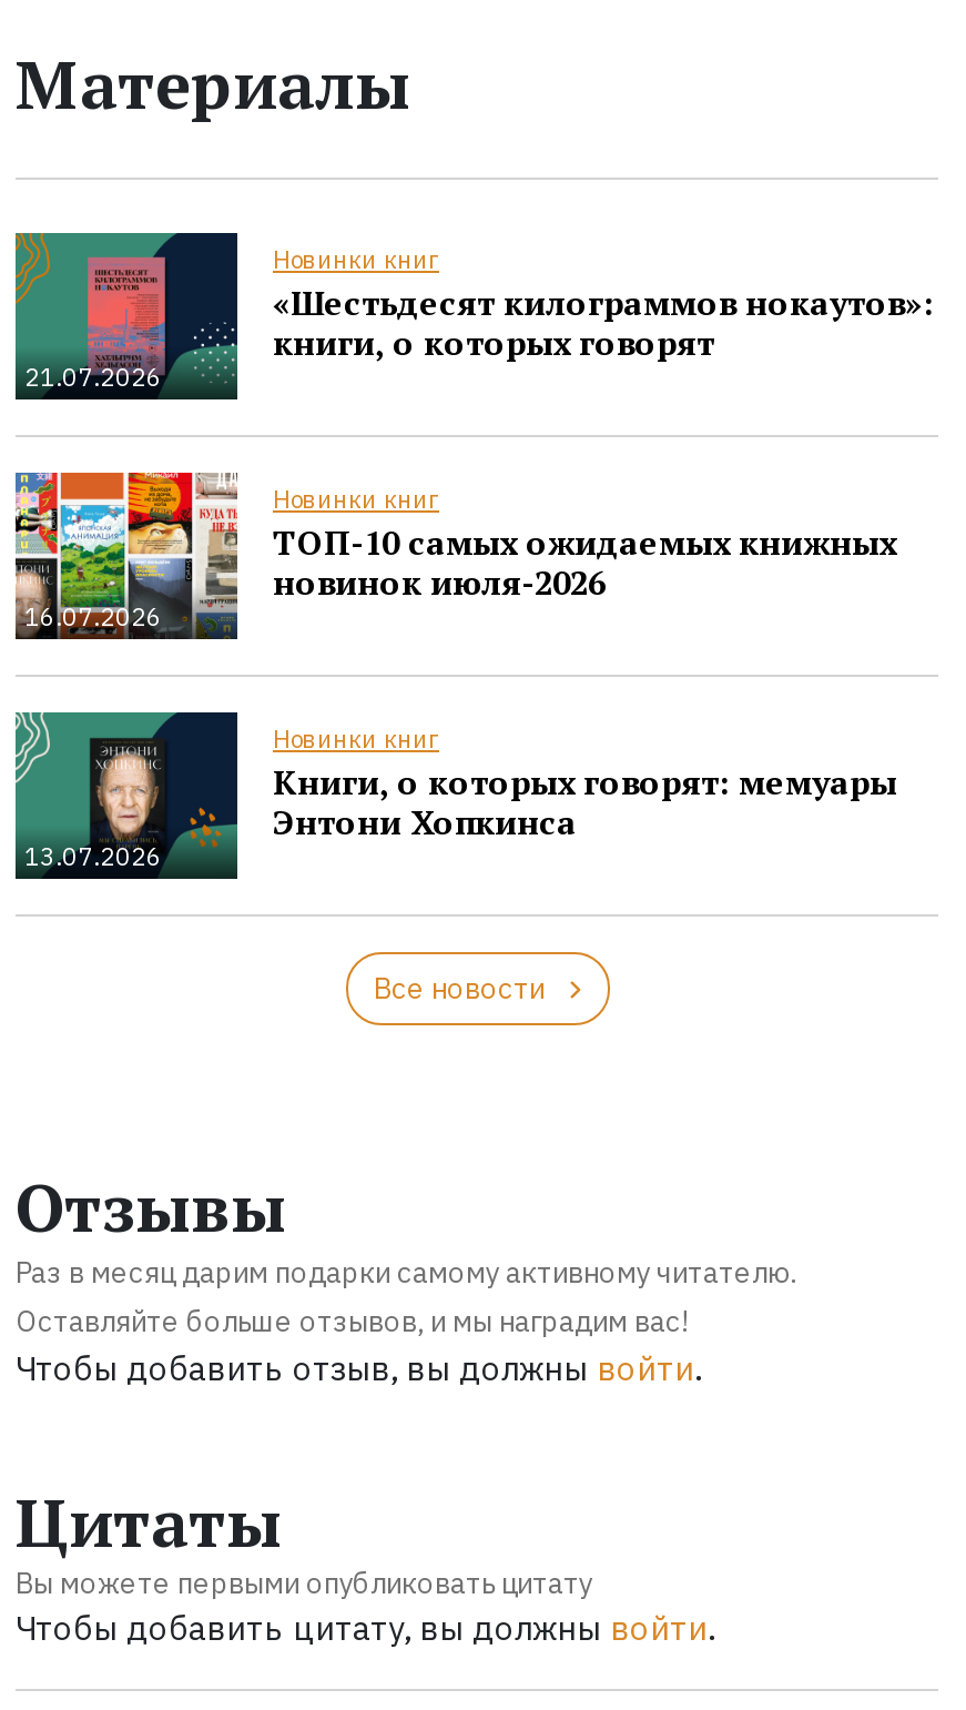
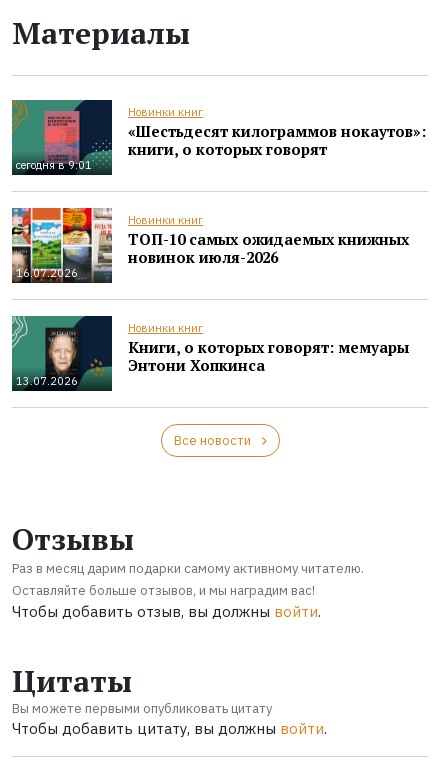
- 21.07.2026
+ сегодня в 9:01
